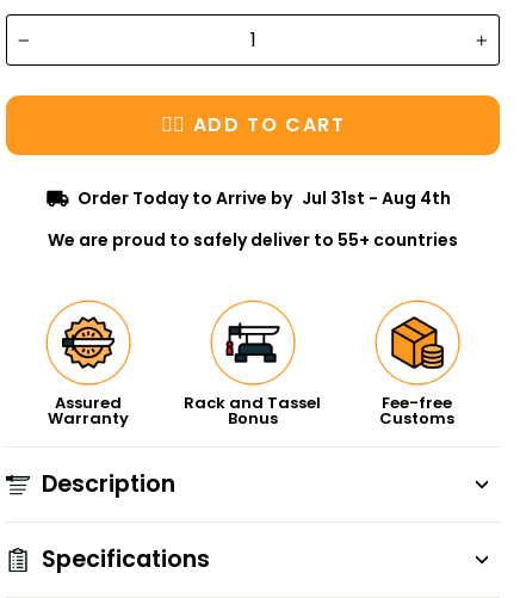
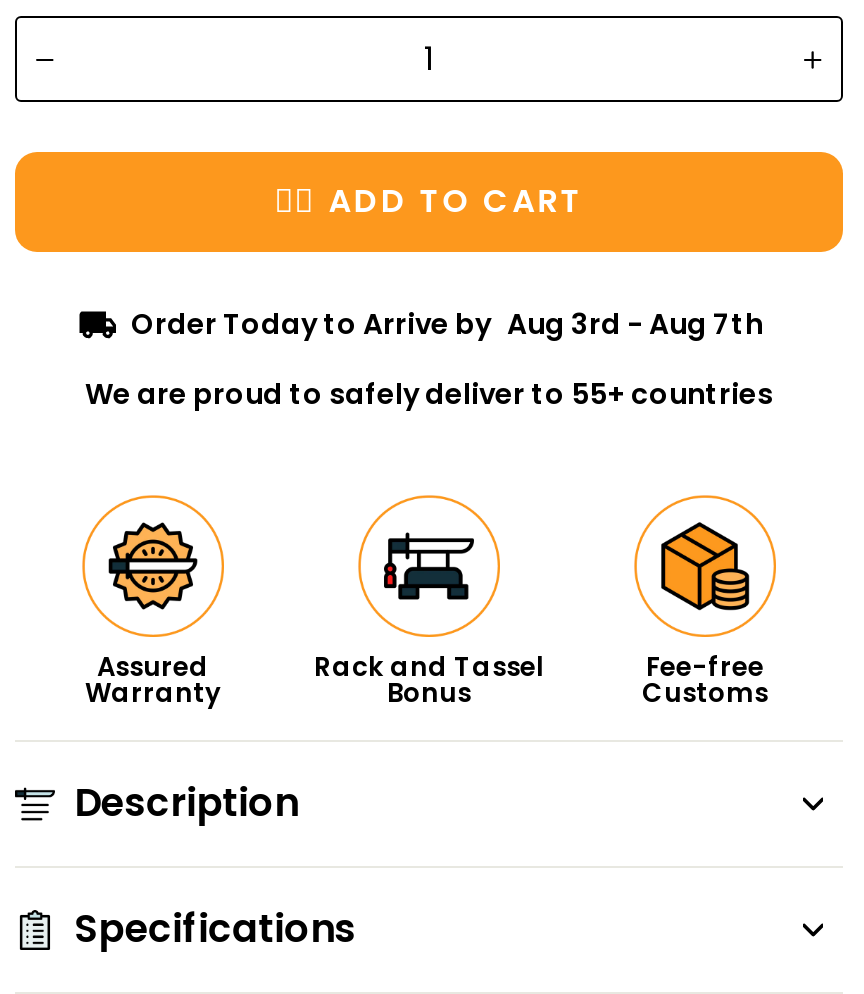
- Order Today to Arrive by Jul 31st - Aug 4th
+ Order Today to Arrive by Aug 3rd - Aug 7th
